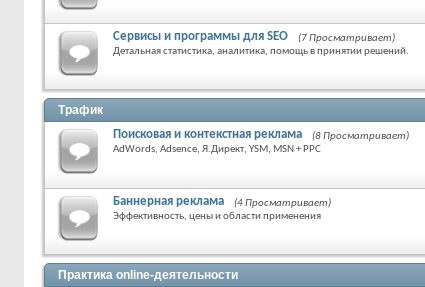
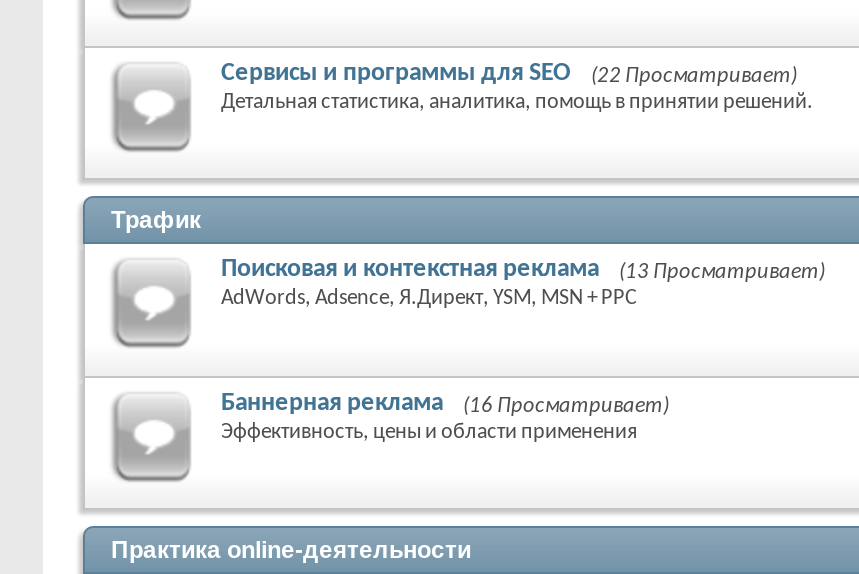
- (7 Просматривает)
+ (22 Просматривает)

- (8 Просматривает)
+ (13 Просматривает)

- (4 Просматривает)
+ (16 Просматривает)
